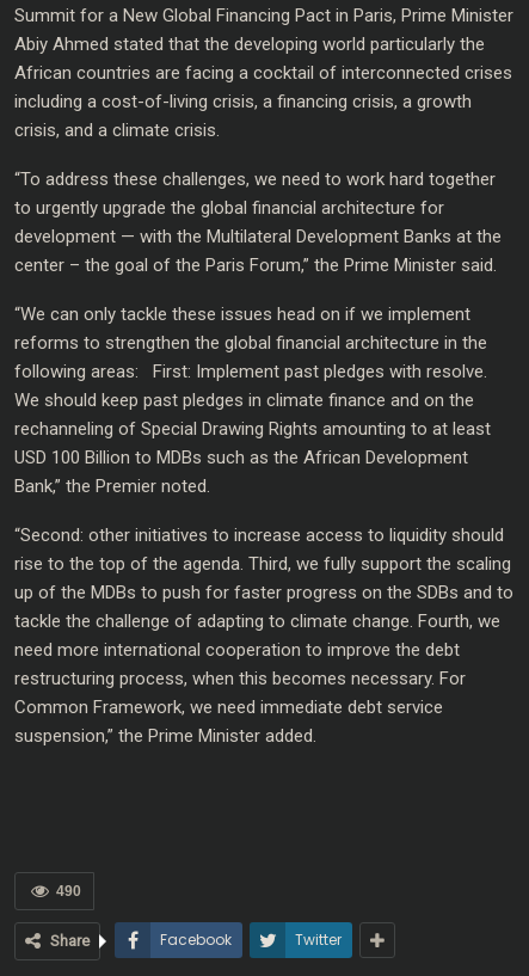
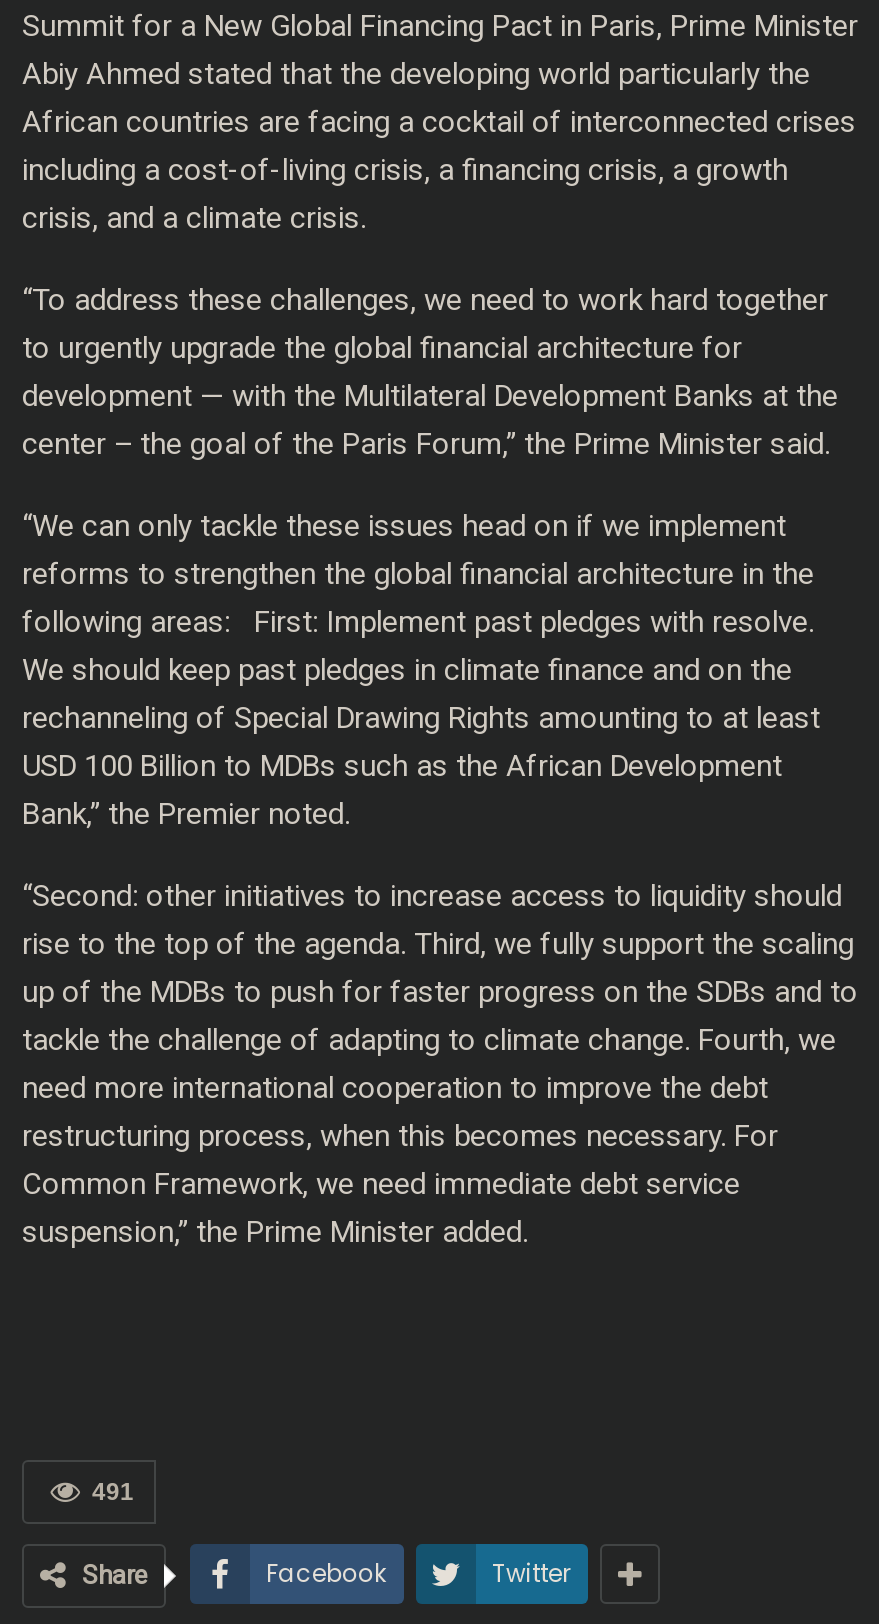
- 490
+ 491
